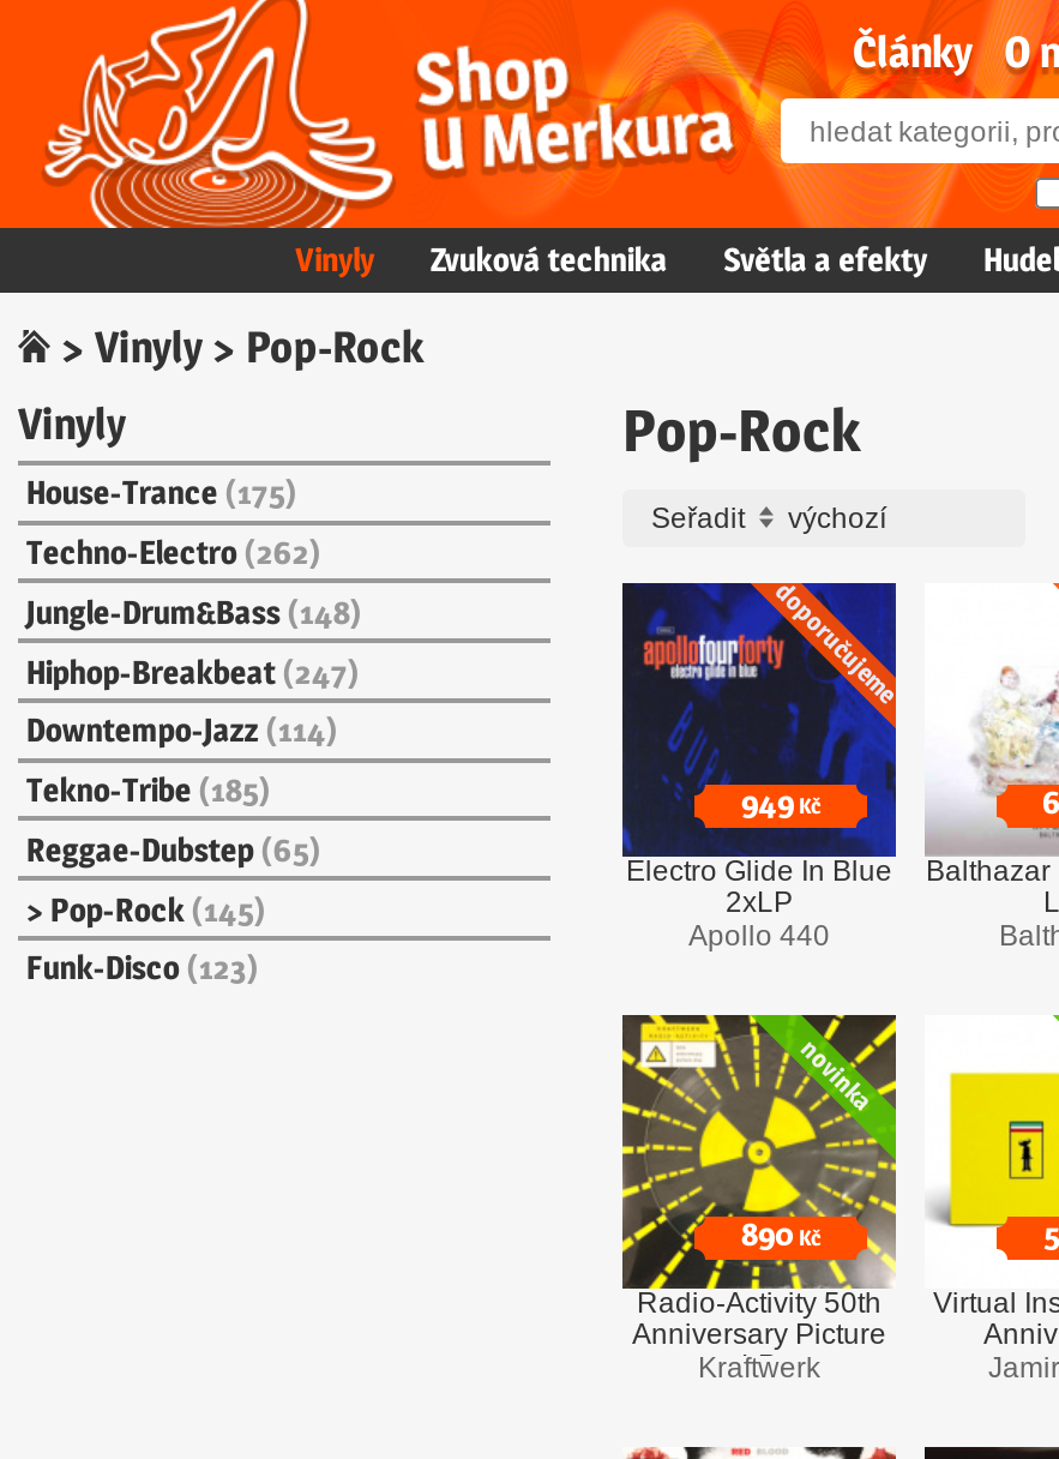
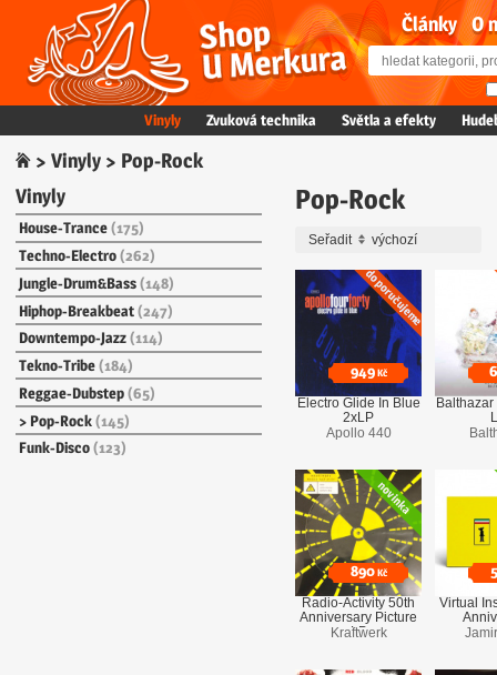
- Tekno-Tribe (185)
+ Tekno-Tribe (184)
